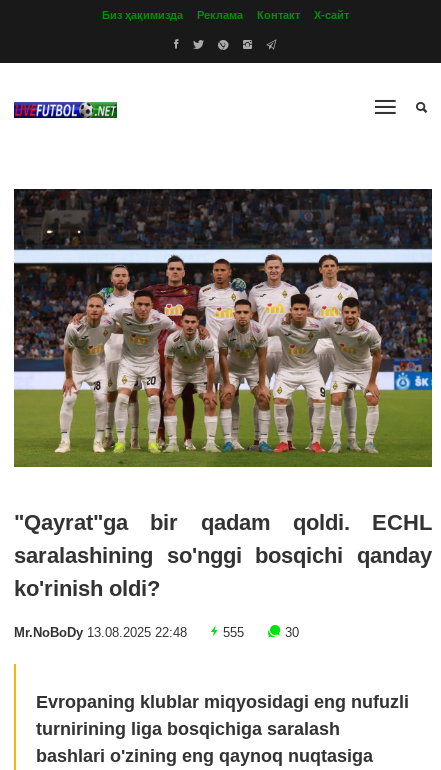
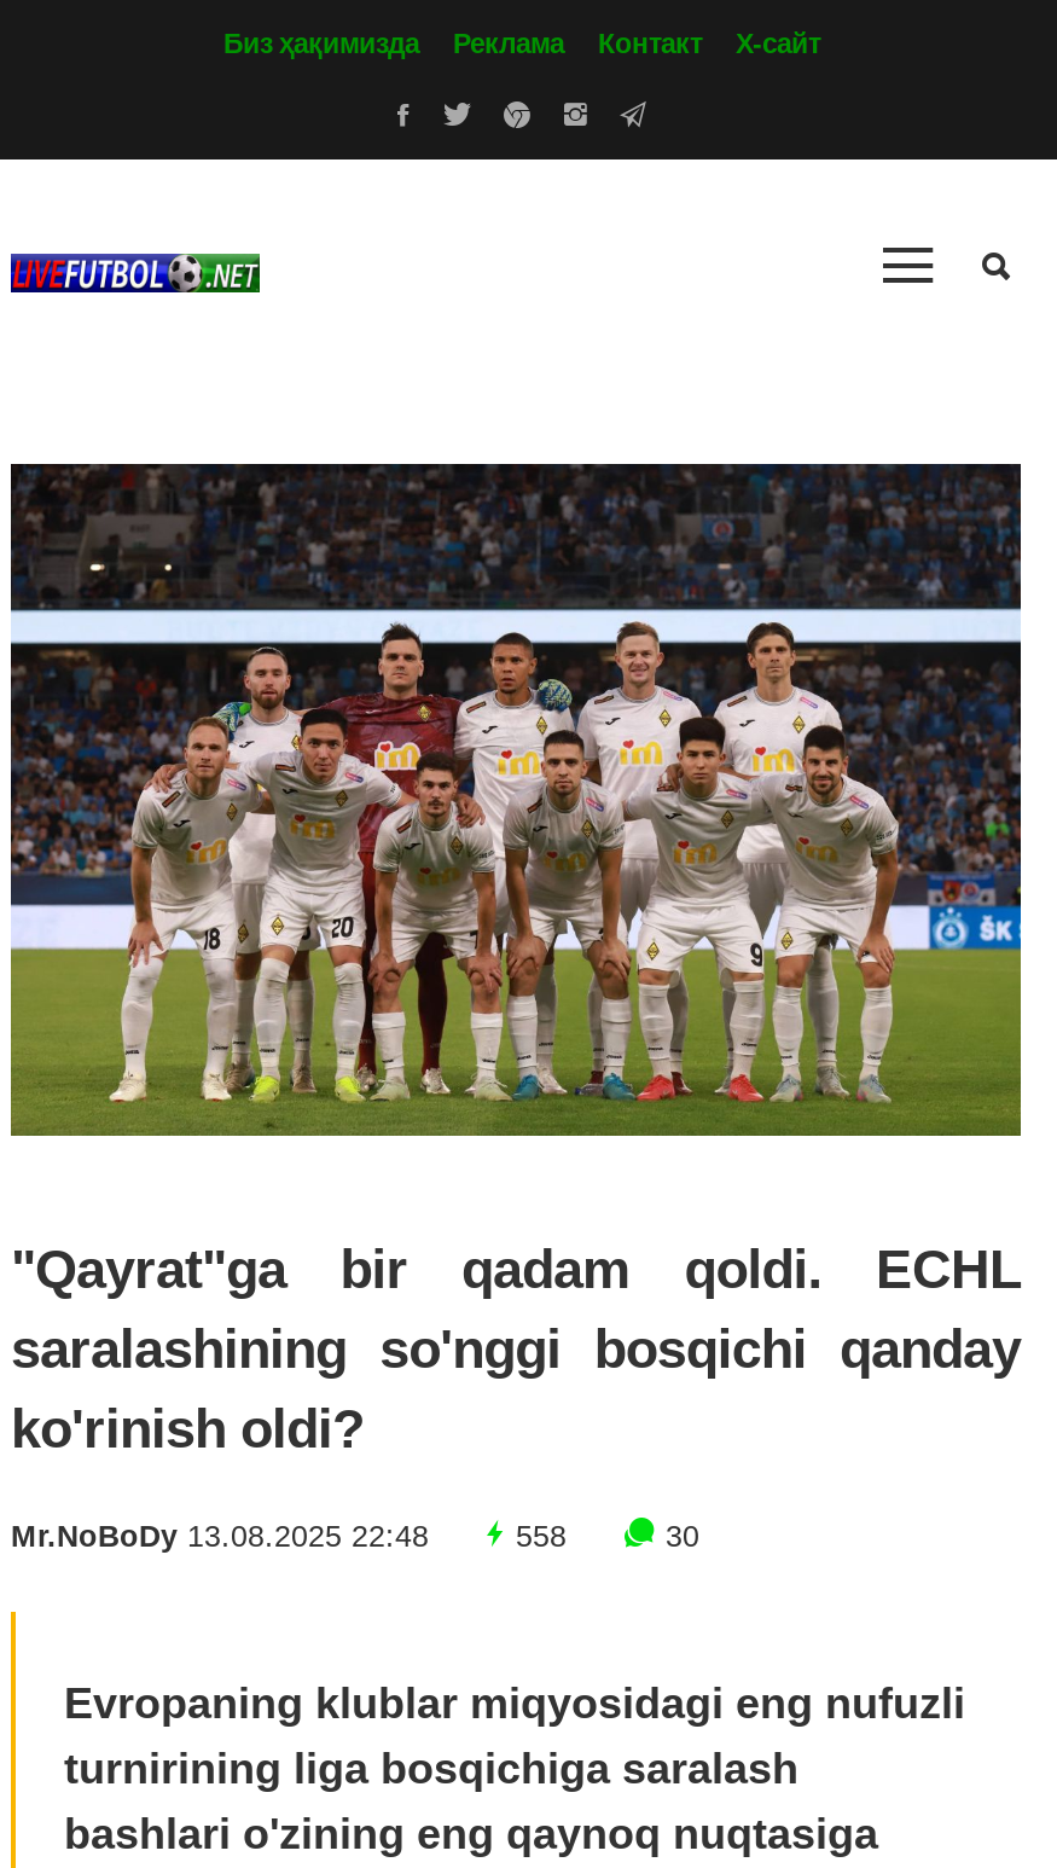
- 555
+ 558
